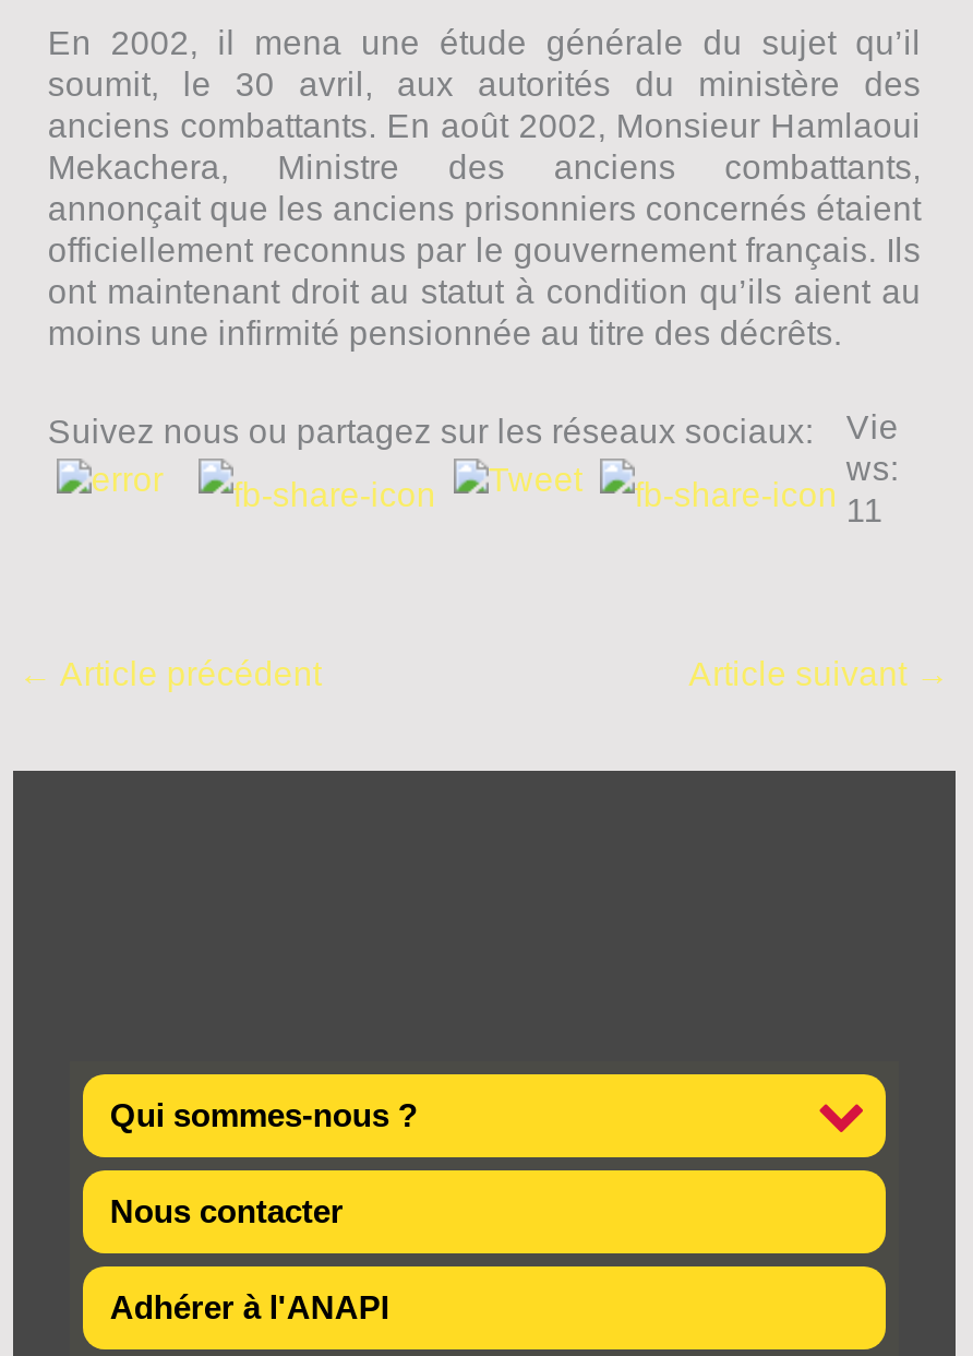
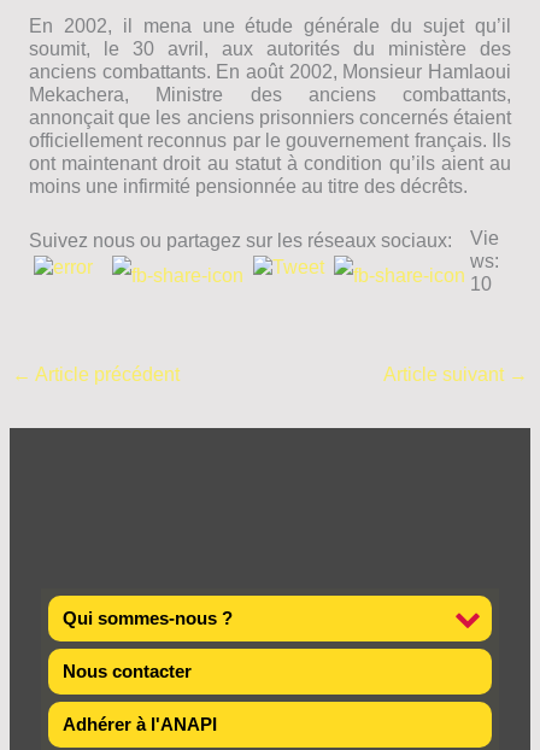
- 11
+ 10
